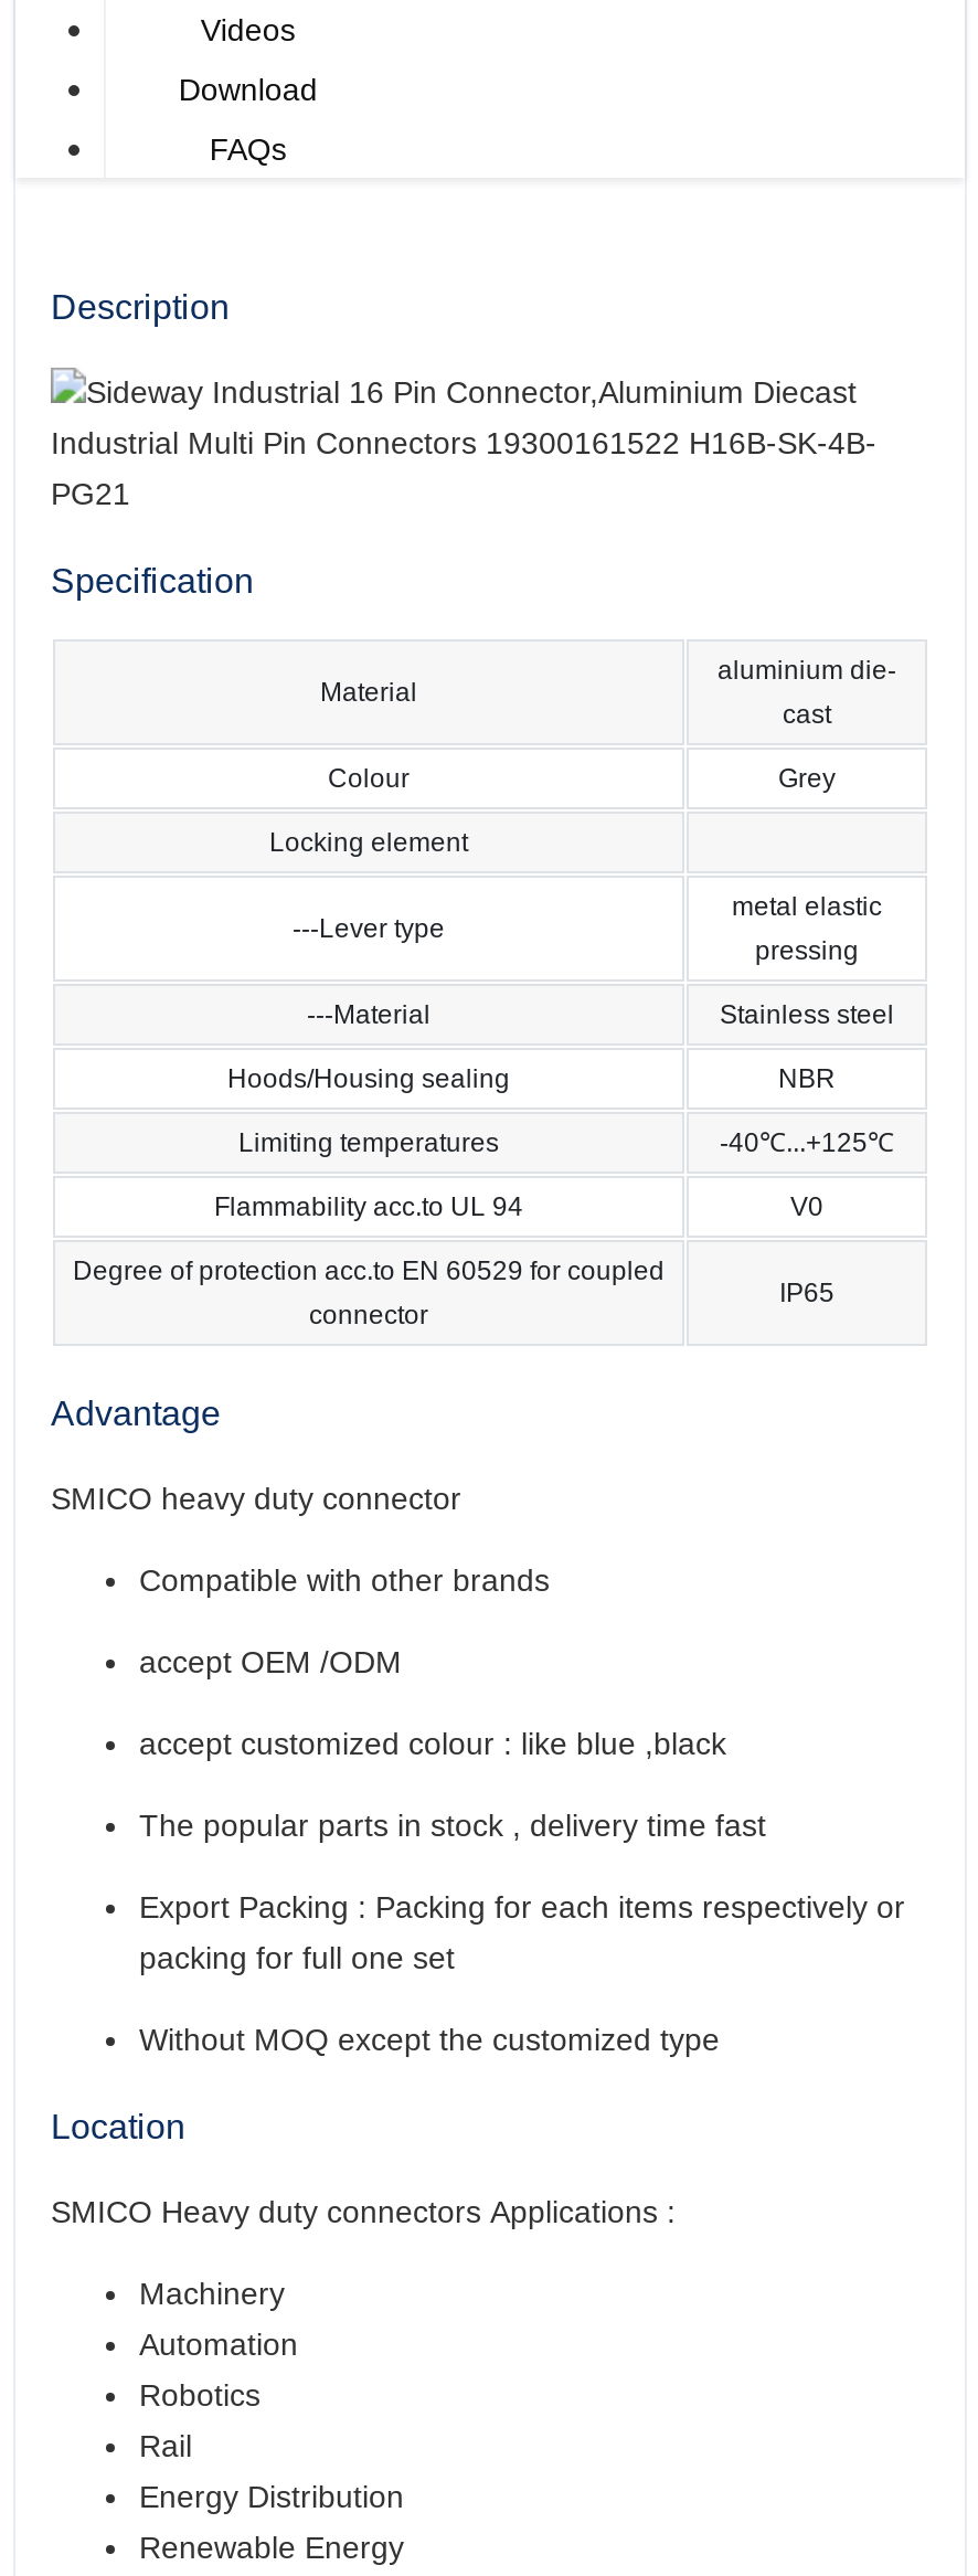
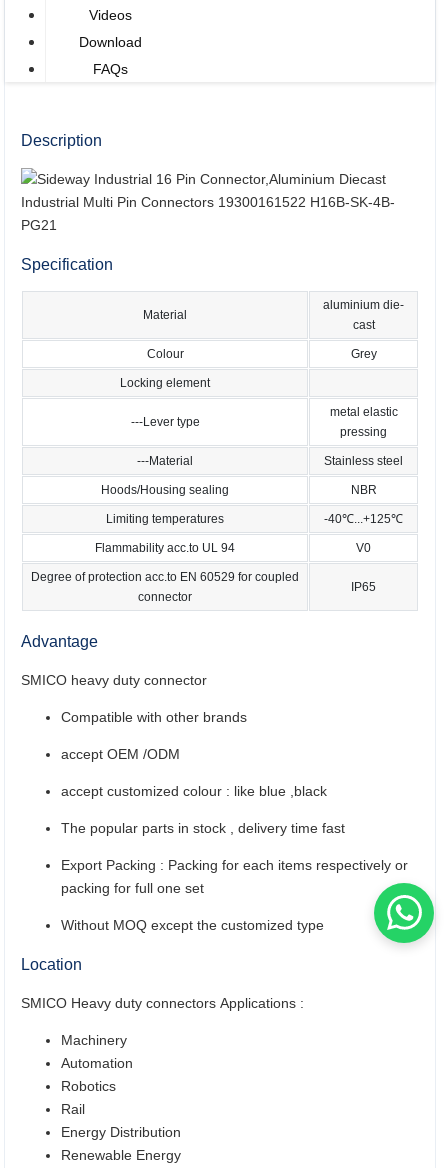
+ [image]
